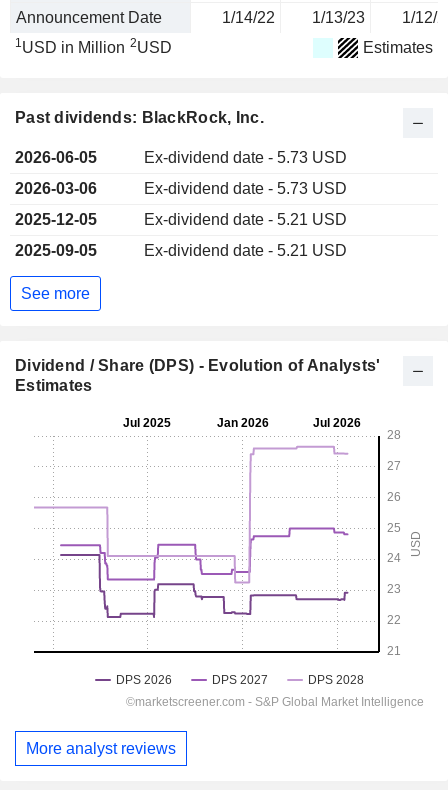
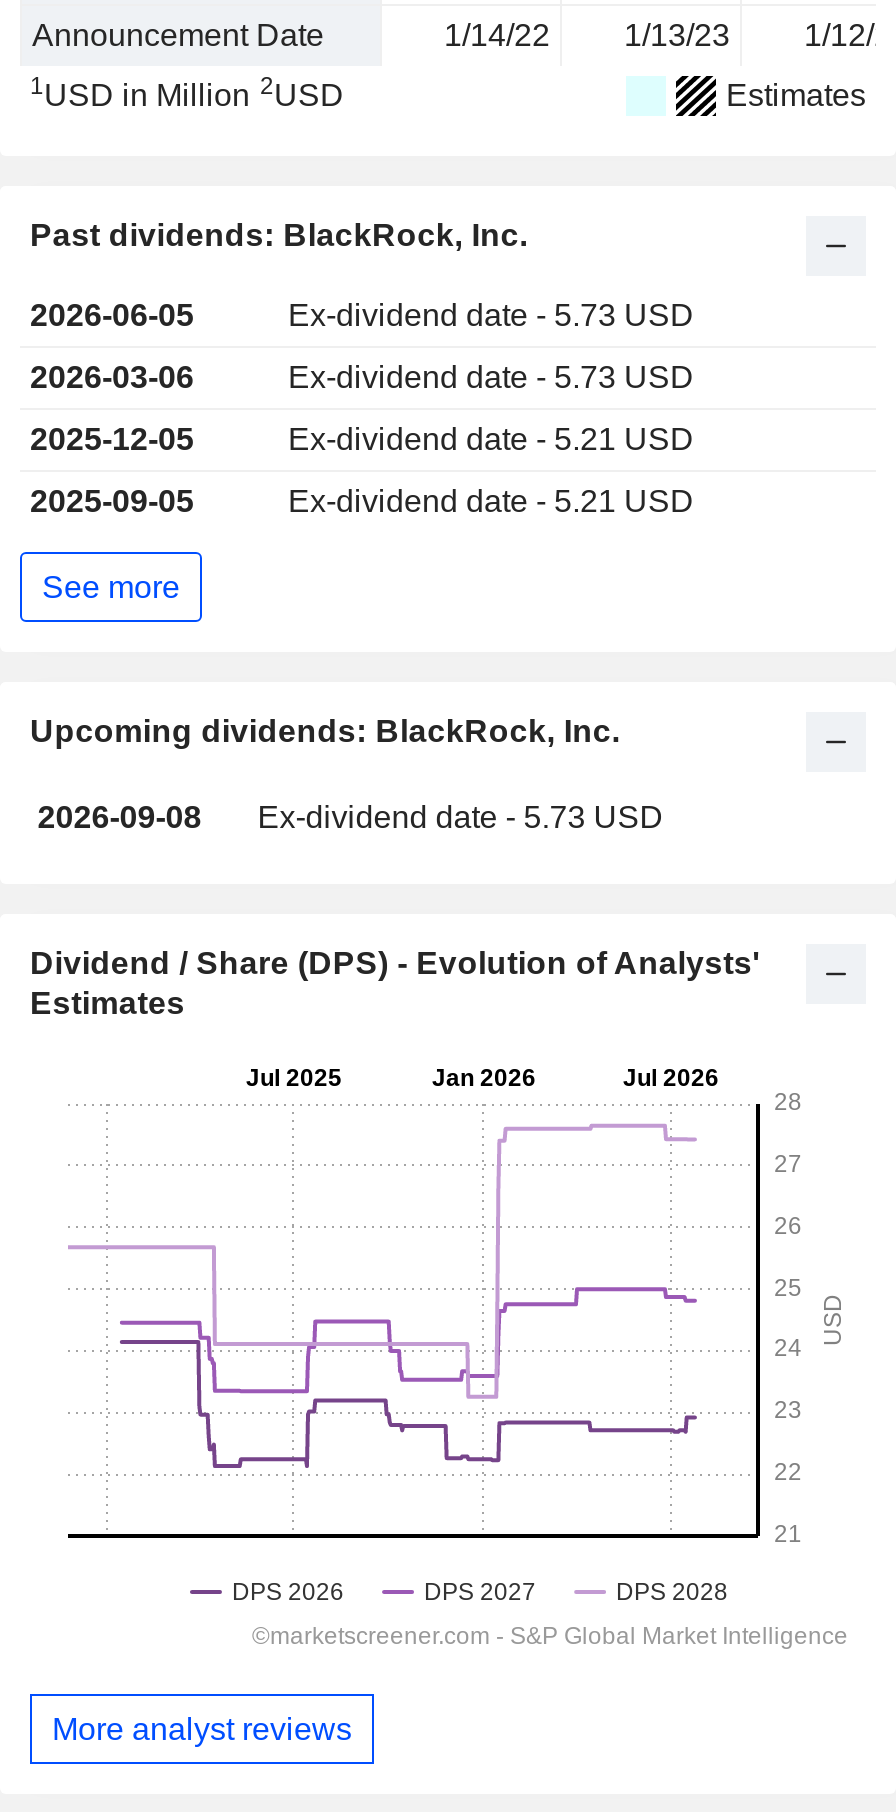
+ Upcoming dividends: BlackRock, Inc.
+ 2026-09-08
+ Ex-dividend date - 5.73 USD
